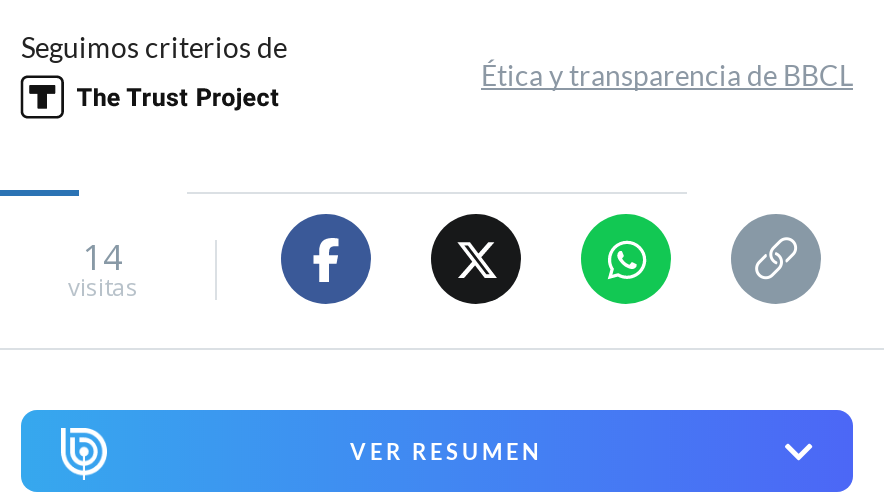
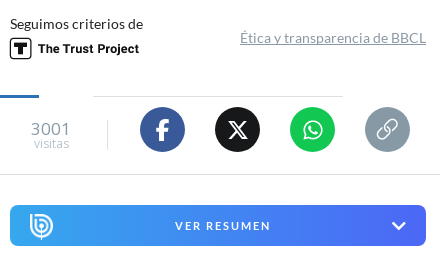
- 14
+ 3001
